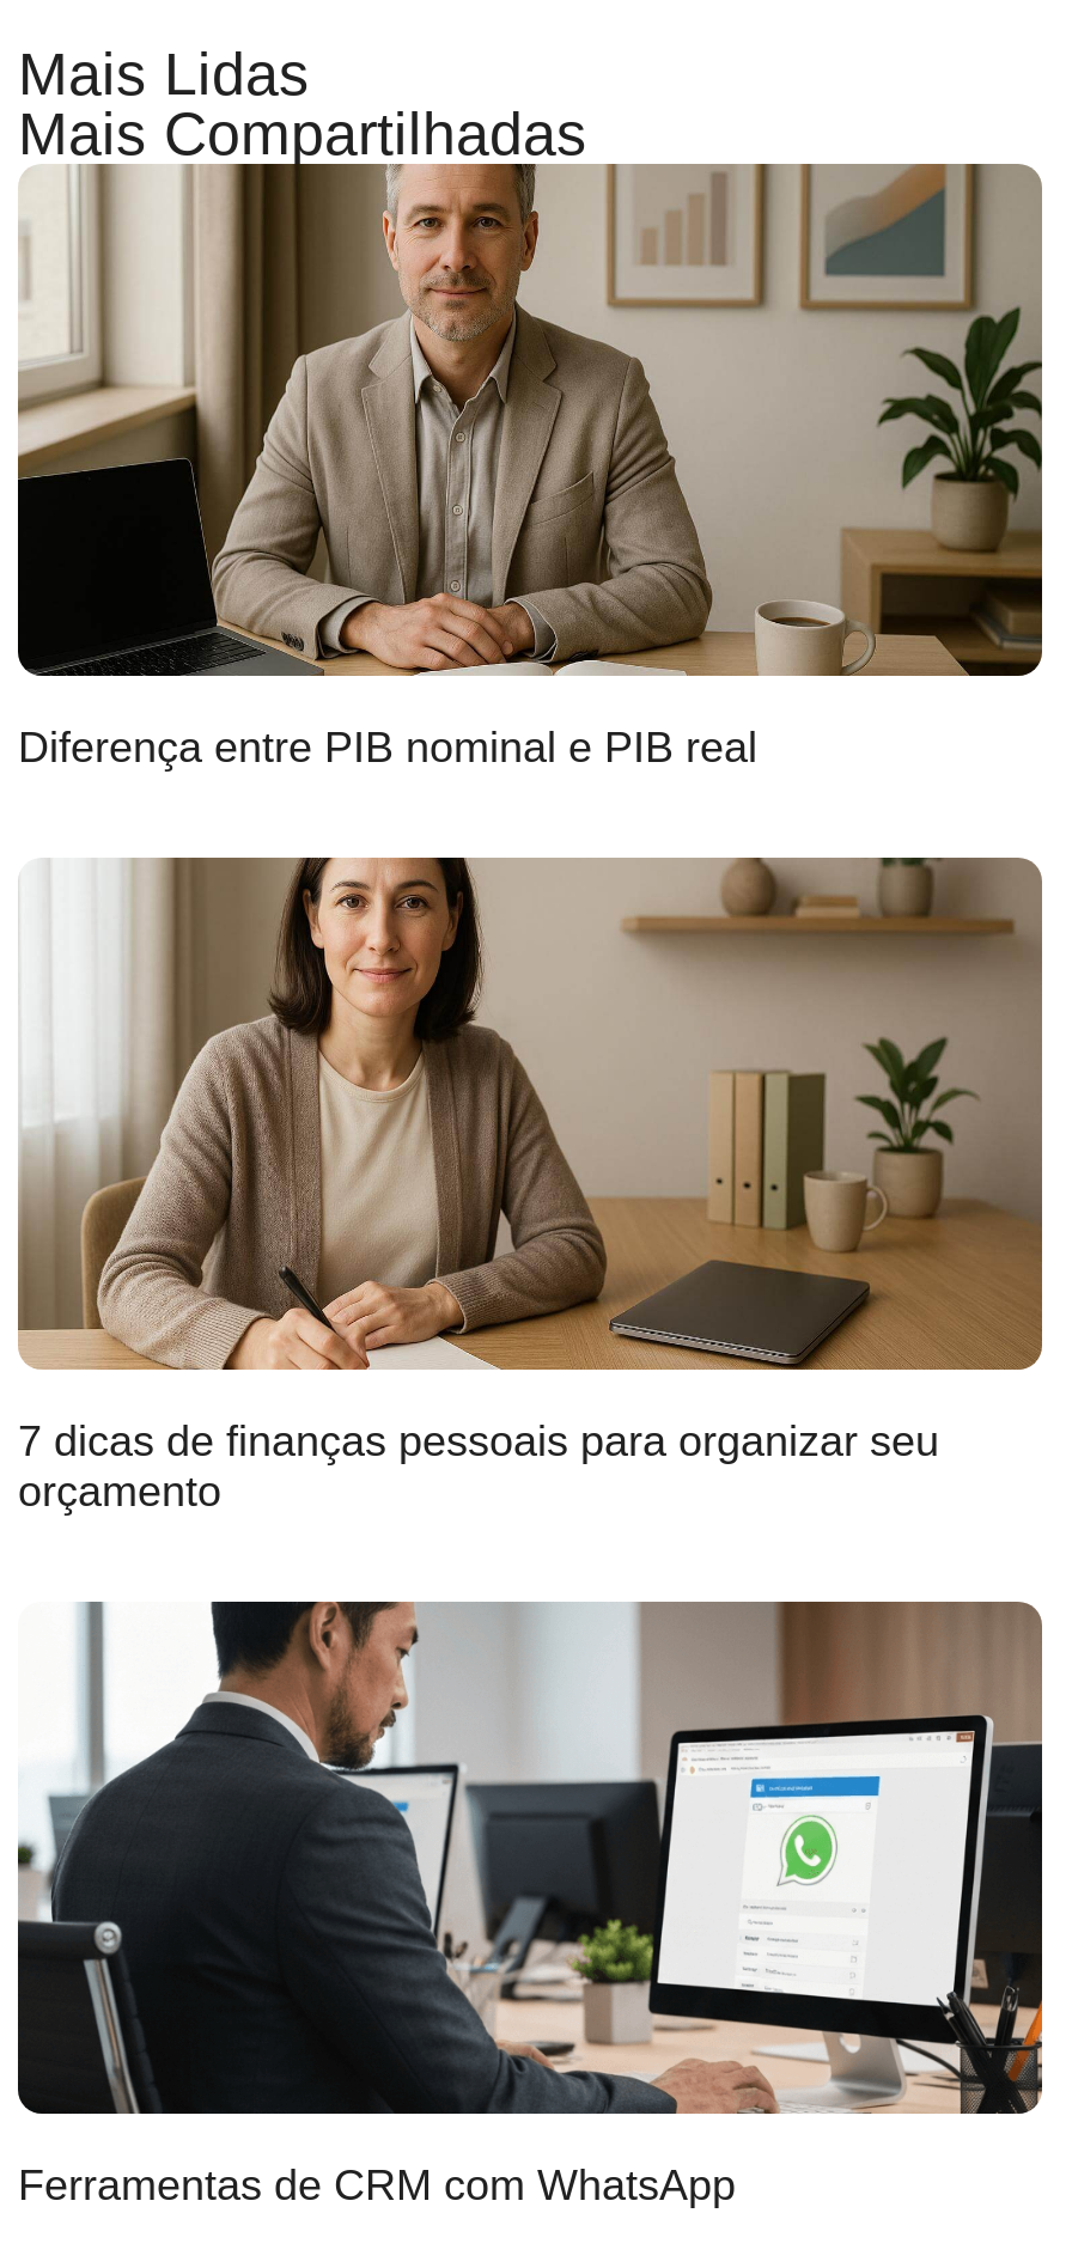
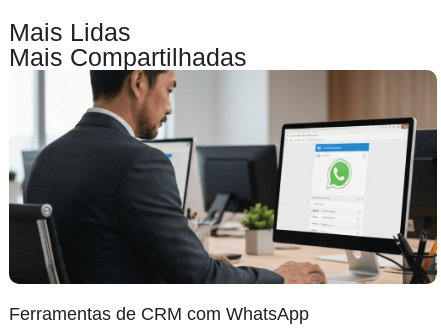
- [image]
- Diferença entre PIB nominal e PIB real

- [image]
- 7 dicas de finanças pessoais para organizar seu
- orçamento
